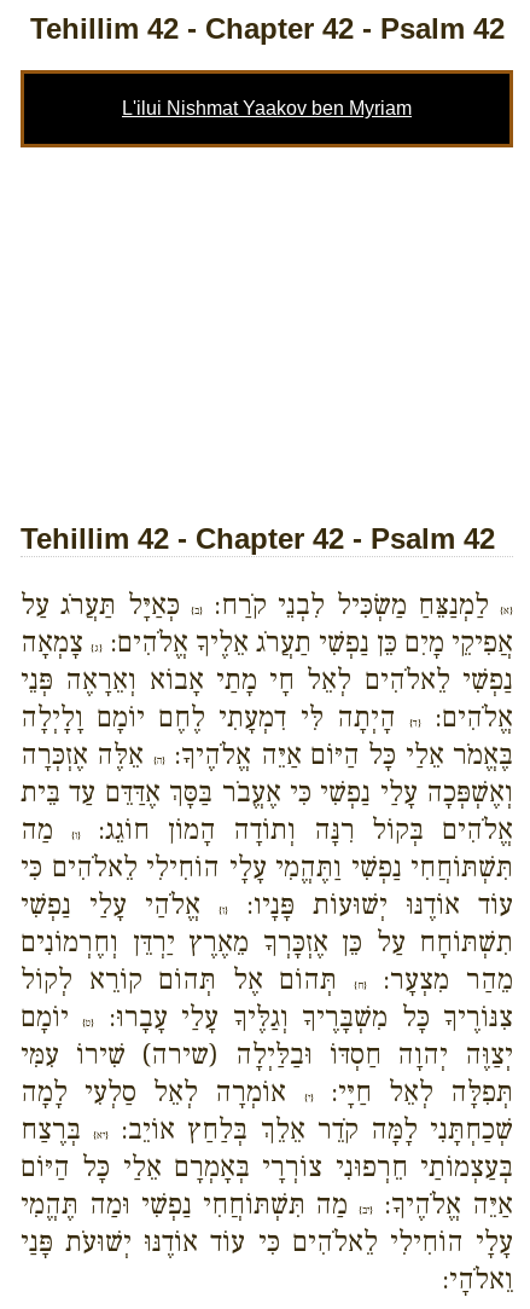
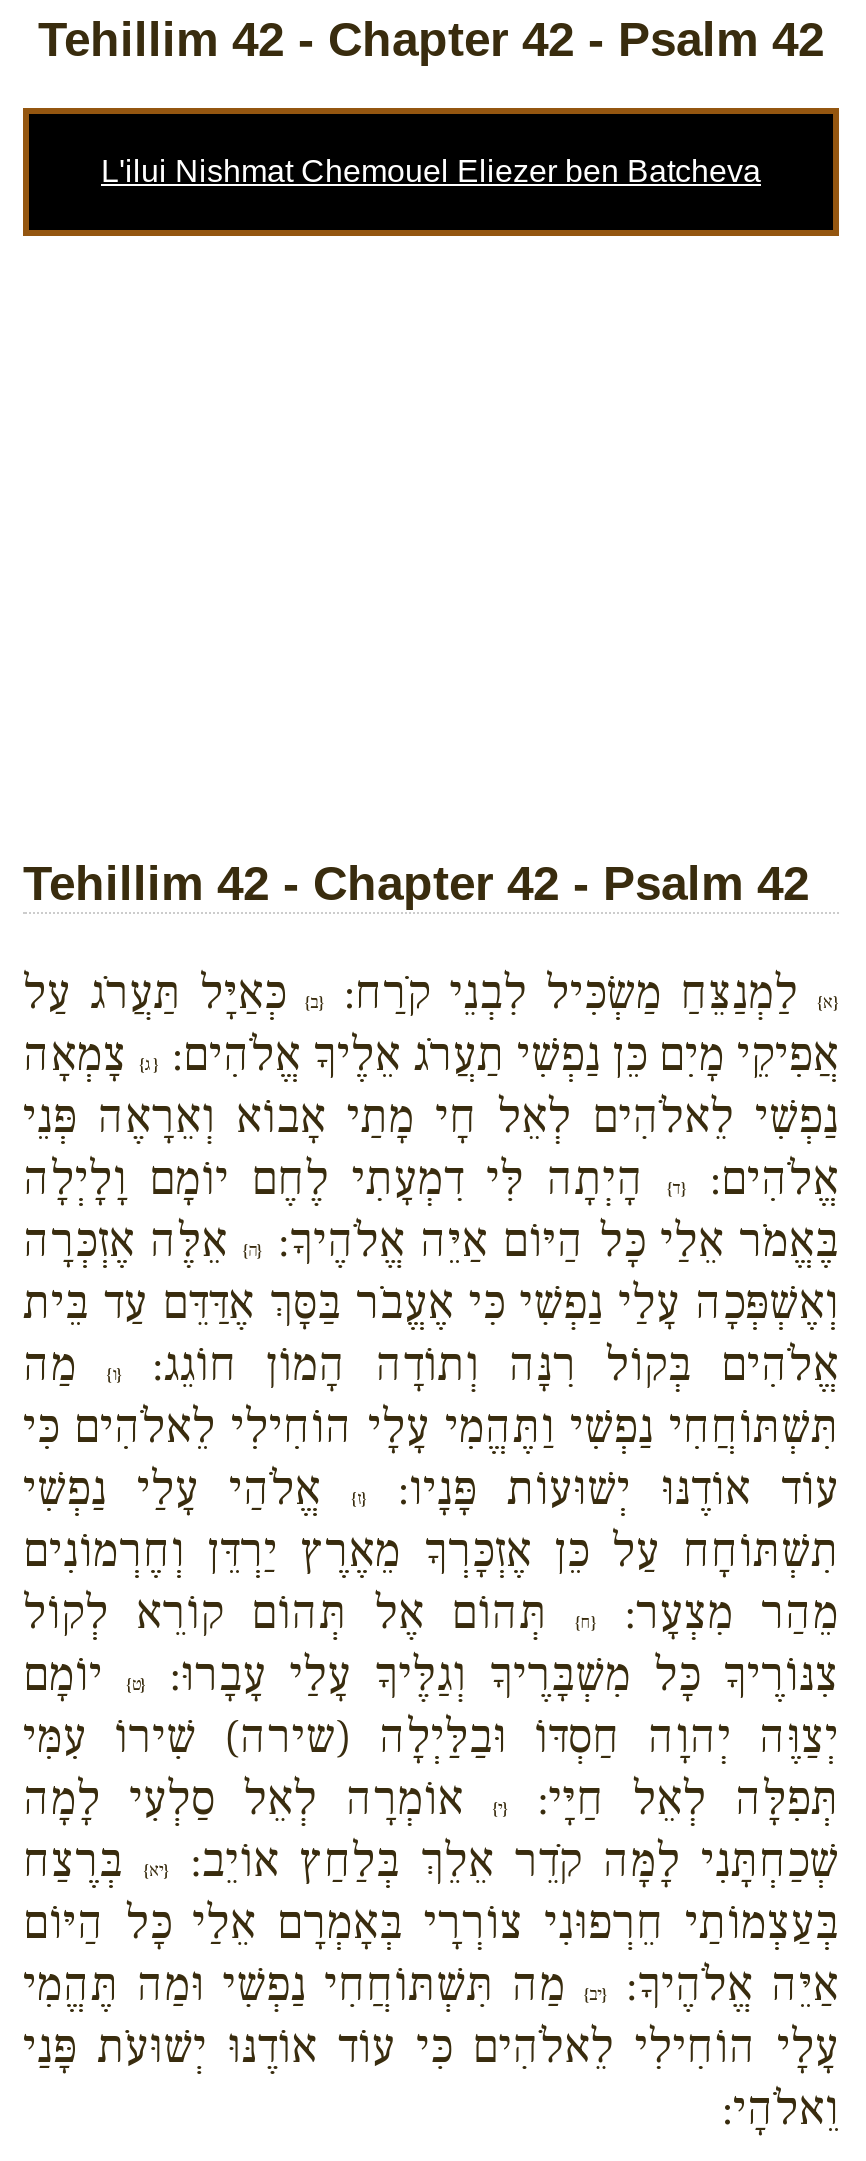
- L'ilui Nishmat Yaakov ben Myriam
+ L'ilui Nishmat Chemouel Eliezer ben Batcheva
